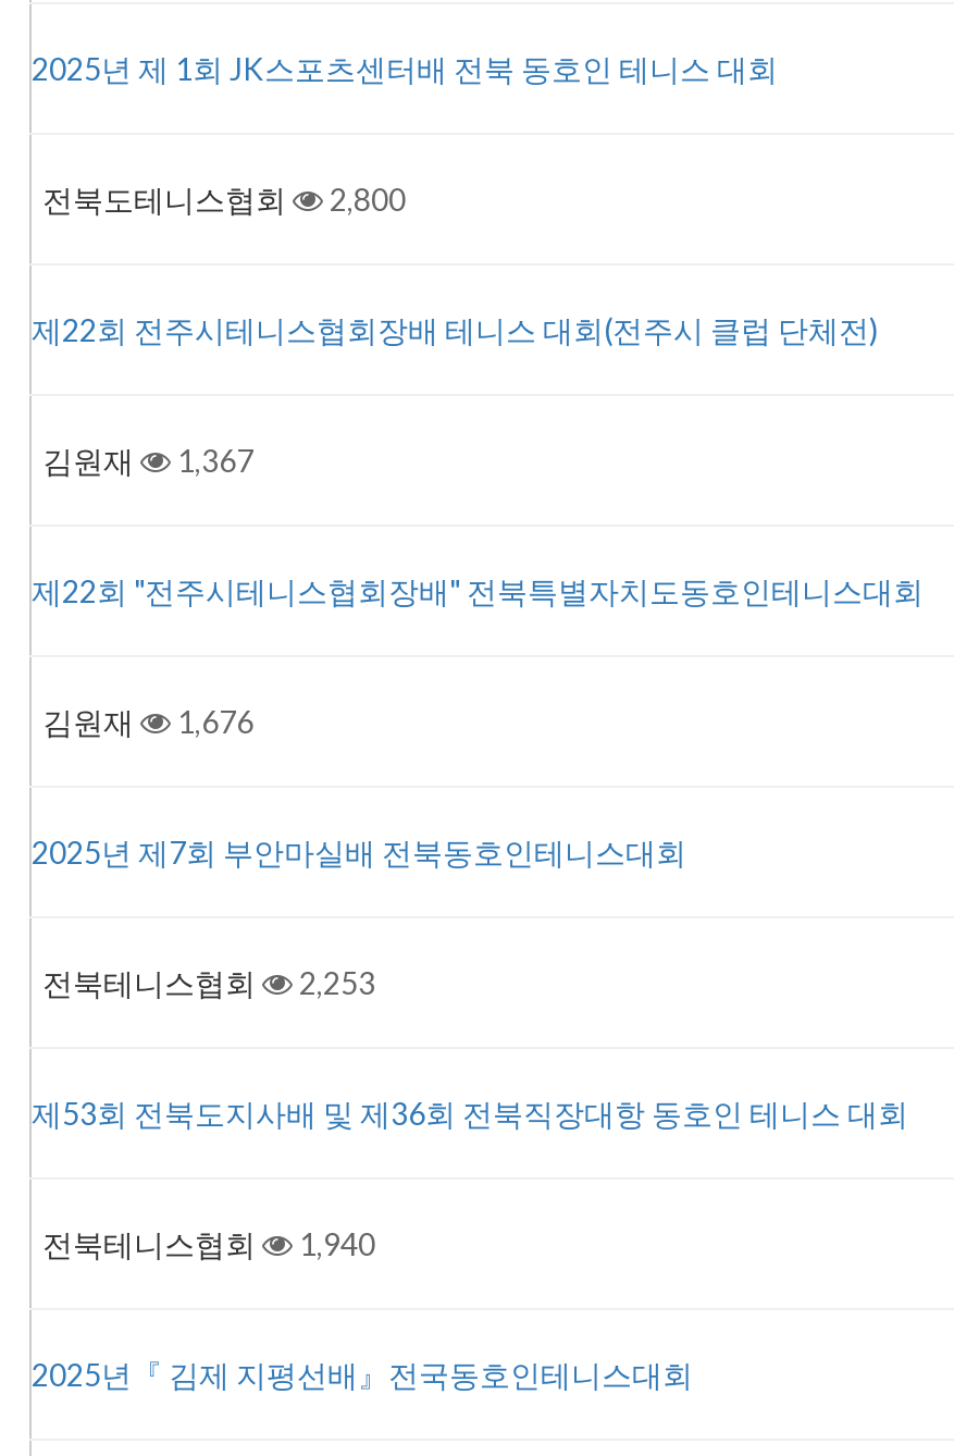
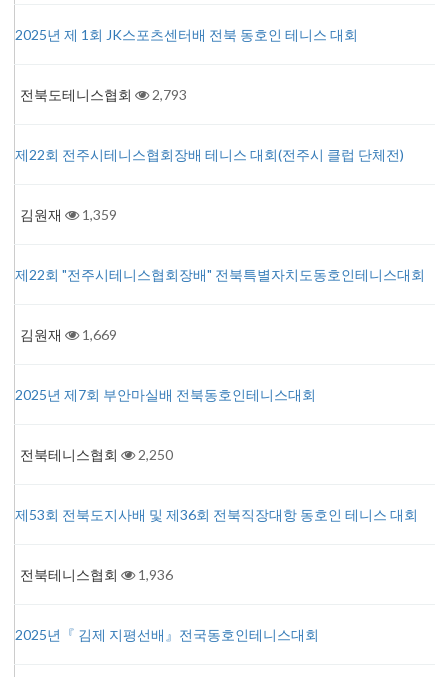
- 전북도테니스협회 2,800
+ 전북도테니스협회 2,793

- 김원재 1,367
+ 김원재 1,359

- 김원재 1,676
+ 김원재 1,669

- 전북테니스협회 2,253
+ 전북테니스협회 2,250

- 전북테니스협회 1,940
+ 전북테니스협회 1,936
